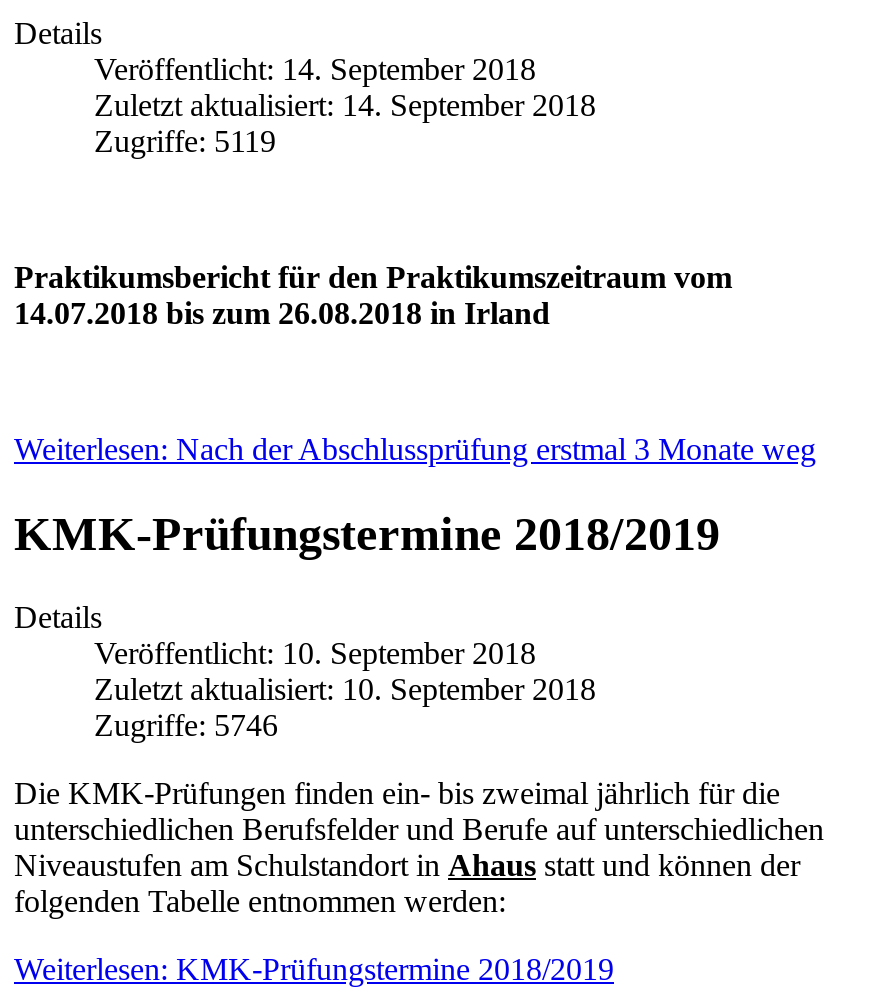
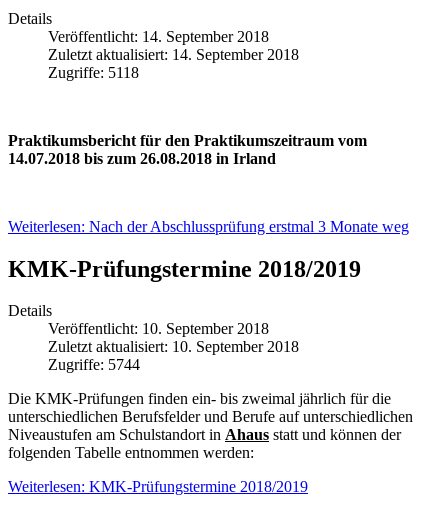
- Zugriffe: 5119
+ Zugriffe: 5118

- Zugriffe: 5746
+ Zugriffe: 5744
